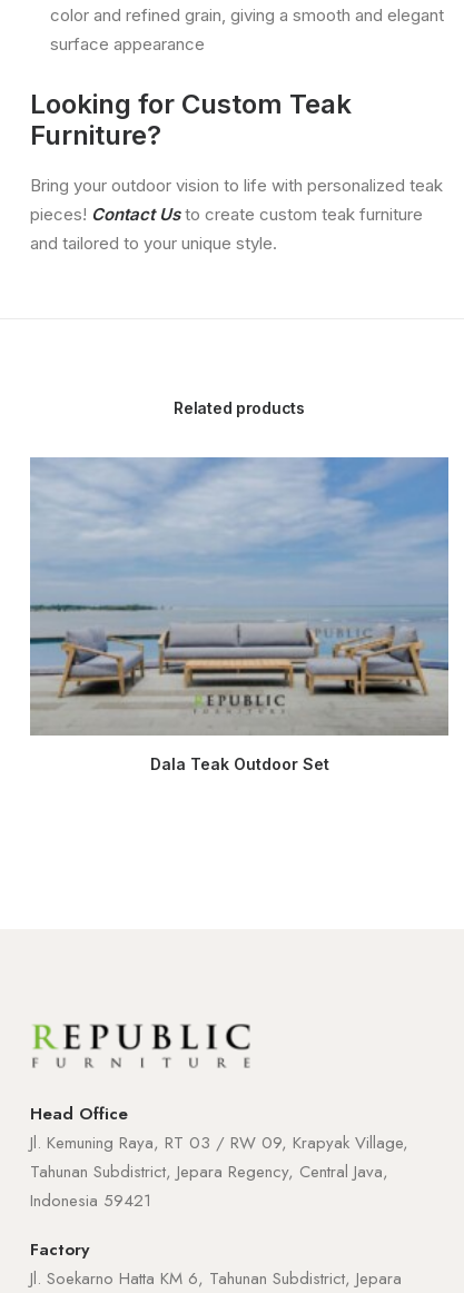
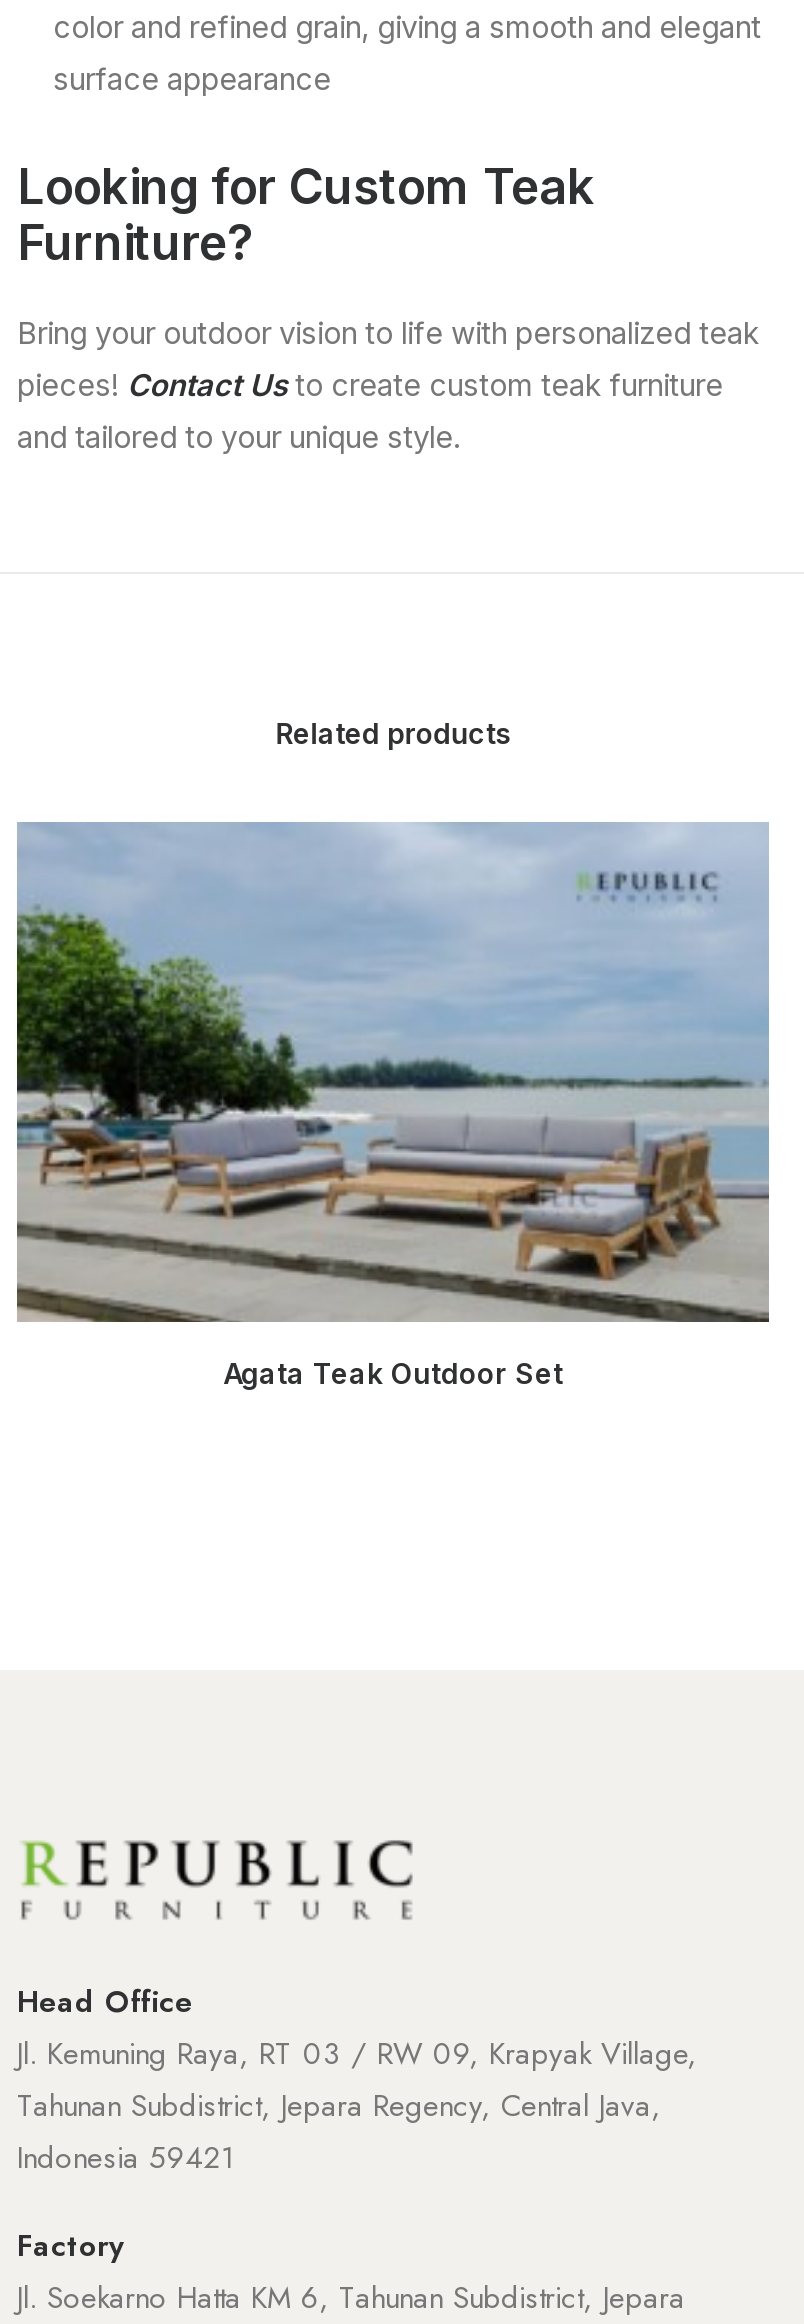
- [image]
- Dala Teak Outdoor Set
+ [image]
+ Agata Teak Outdoor Set
